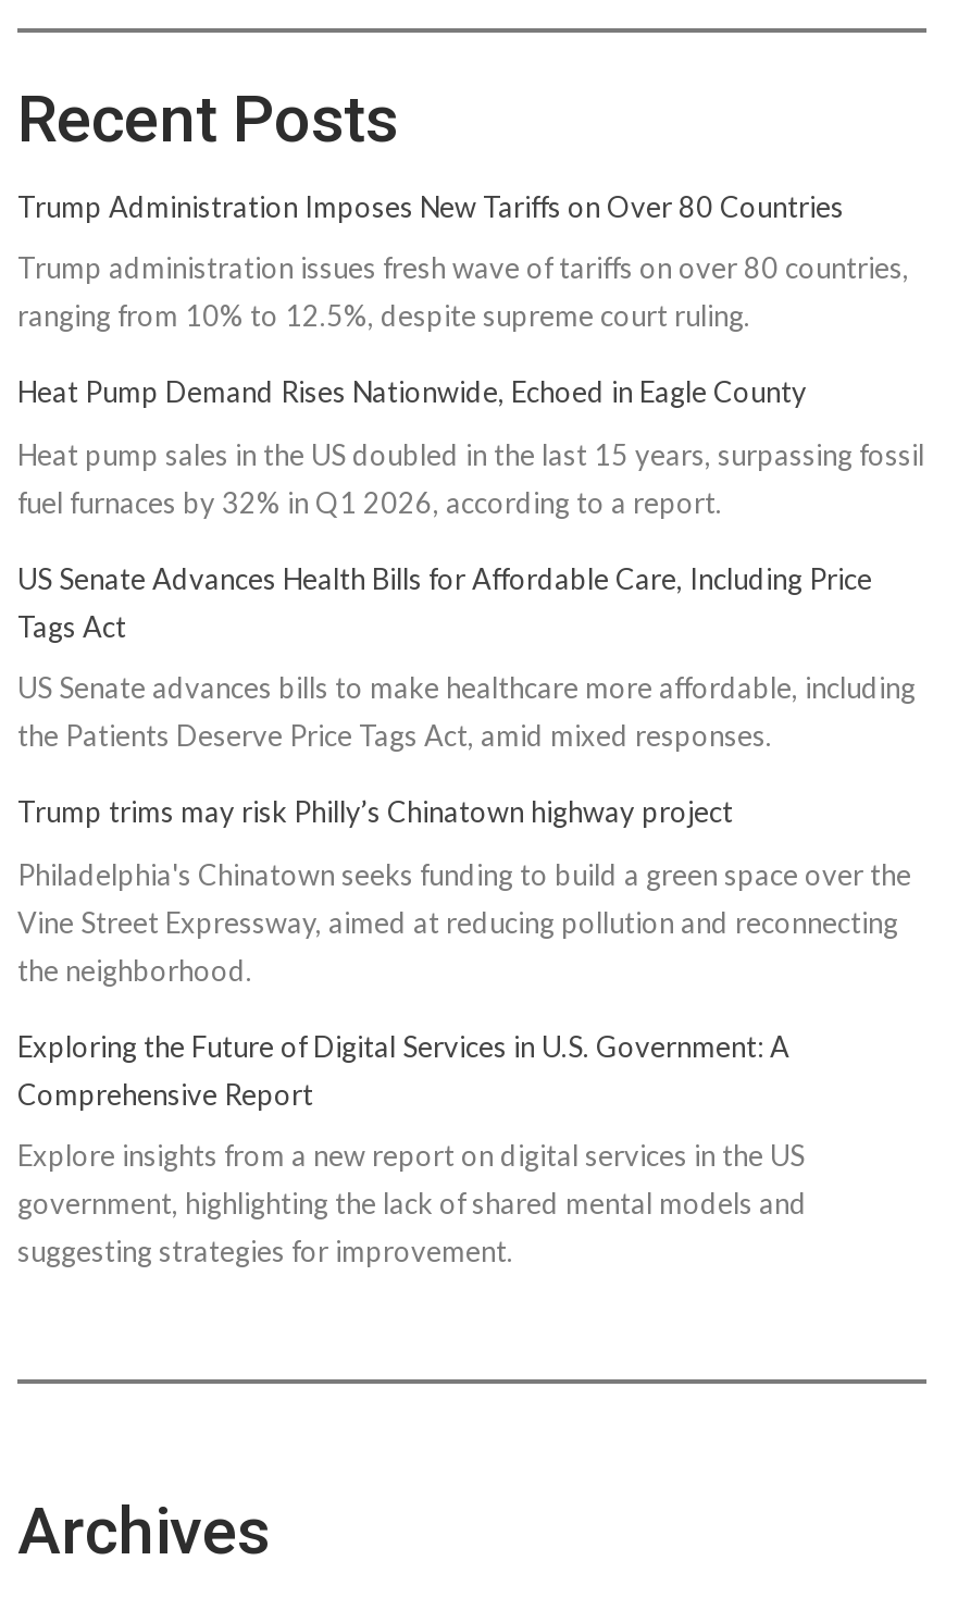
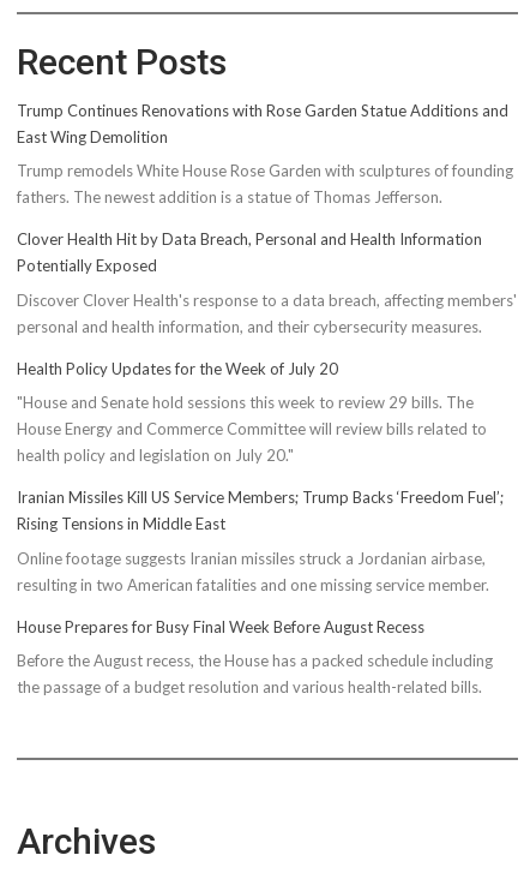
- Trump Administration Imposes New Tariffs on Over 80 Countries
+ Trump Continues Renovations with Rose Garden Statue Additions and
+ East Wing Demolition

- Trump administration issues fresh wave of tariffs on over 80 countries,
- ranging from 10% to 12.5%, despite supreme court ruling.
+ Trump remodels White House Rose Garden with sculptures of founding
+ fathers. The newest addition is a statue of Thomas Jefferson.

- Heat Pump Demand Rises Nationwide, Echoed in Eagle County
+ Clover Health Hit by Data Breach, Personal and Health Information
+ Potentially Exposed

- Heat pump sales in the US doubled in the last 15 years, surpassing fossil
- fuel furnaces by 32% in Q1 2026, according to a report.
+ Discover Clover Health's response to a data breach, affecting members'
+ personal and health information, and their cybersecurity measures.

- US Senate Advances Health Bills for Affordable Care, Including Price
- Tags Act
+ Health Policy Updates for the Week of July 20

- US Senate advances bills to make healthcare more affordable, including
- the Patients Deserve Price Tags Act, amid mixed responses.
+ "House and Senate hold sessions this week to review 29 bills. The
+ House Energy and Commerce Committee will review bills related to
+ health policy and legislation on July 20."

- Trump trims may risk Philly’s Chinatown highway project
+ Iranian Missiles Kill US Service Members; Trump Backs ‘Freedom Fuel’;
+ Rising Tensions in Middle East

- Philadelphia's Chinatown seeks funding to build a green space over the
- Vine Street Expressway, aimed at reducing pollution and reconnecting
- the neighborhood.
+ Online footage suggests Iranian missiles struck a Jordanian airbase,
+ resulting in two American fatalities and one missing service member.

- Exploring the Future of Digital Services in U.S. Government: A
- Comprehensive Report
+ House Prepares for Busy Final Week Before August Recess

- Explore insights from a new report on digital services in the US
- government, highlighting the lack of shared mental models and
- suggesting strategies for improvement.
+ Before the August recess, the House has a packed schedule including
+ the passage of a budget resolution and various health-related bills.
